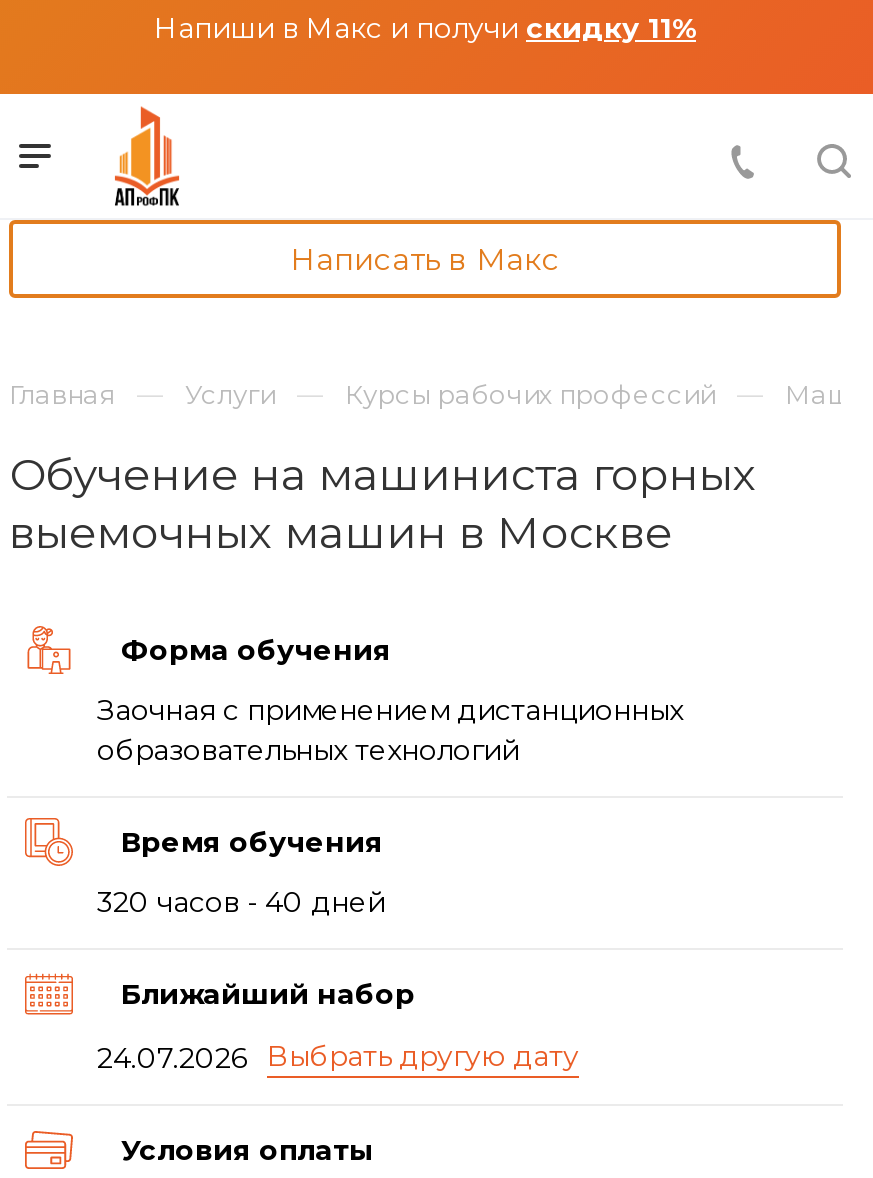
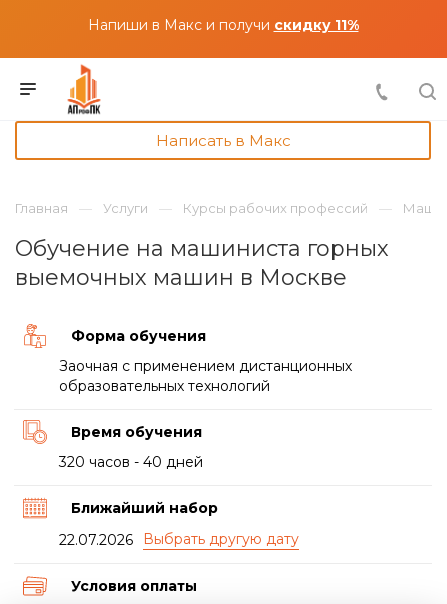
- 24.07.2026
+ 22.07.2026
